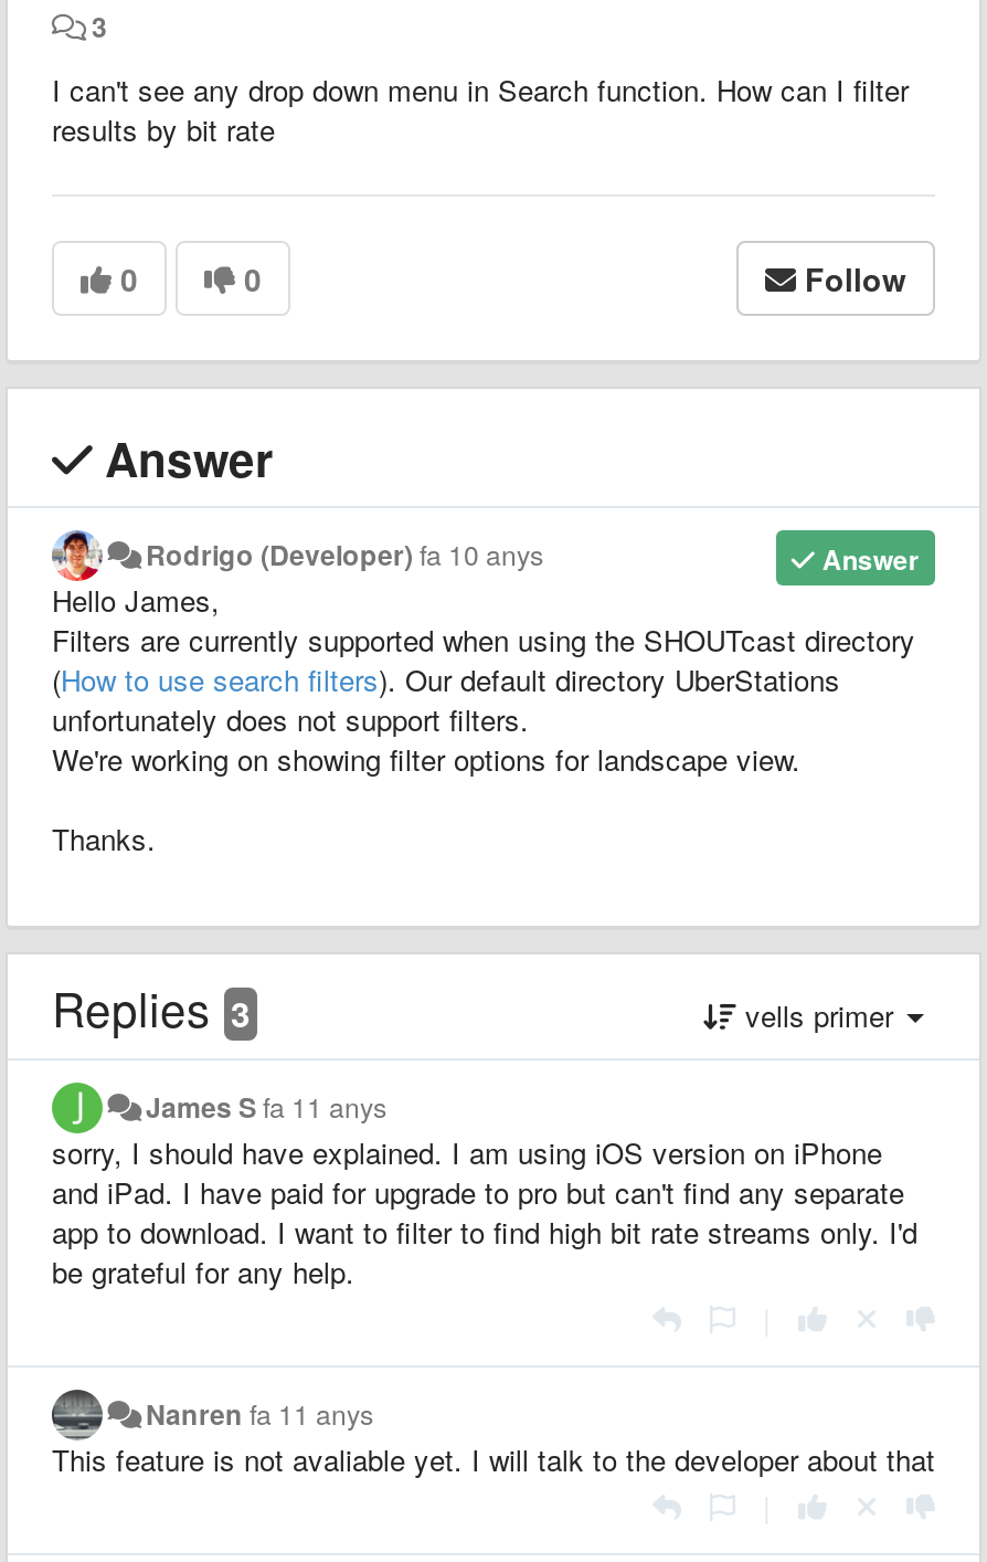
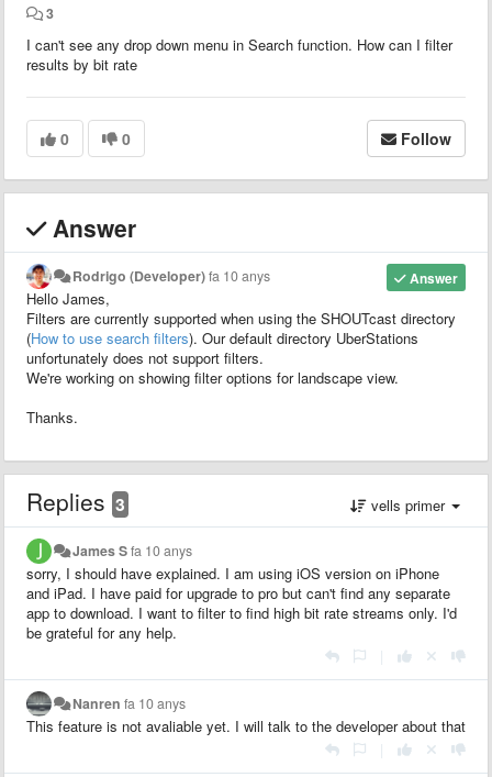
- James S fa 11 anys
+ James S fa 10 anys

- Nanren fa 11 anys
+ Nanren fa 10 anys
